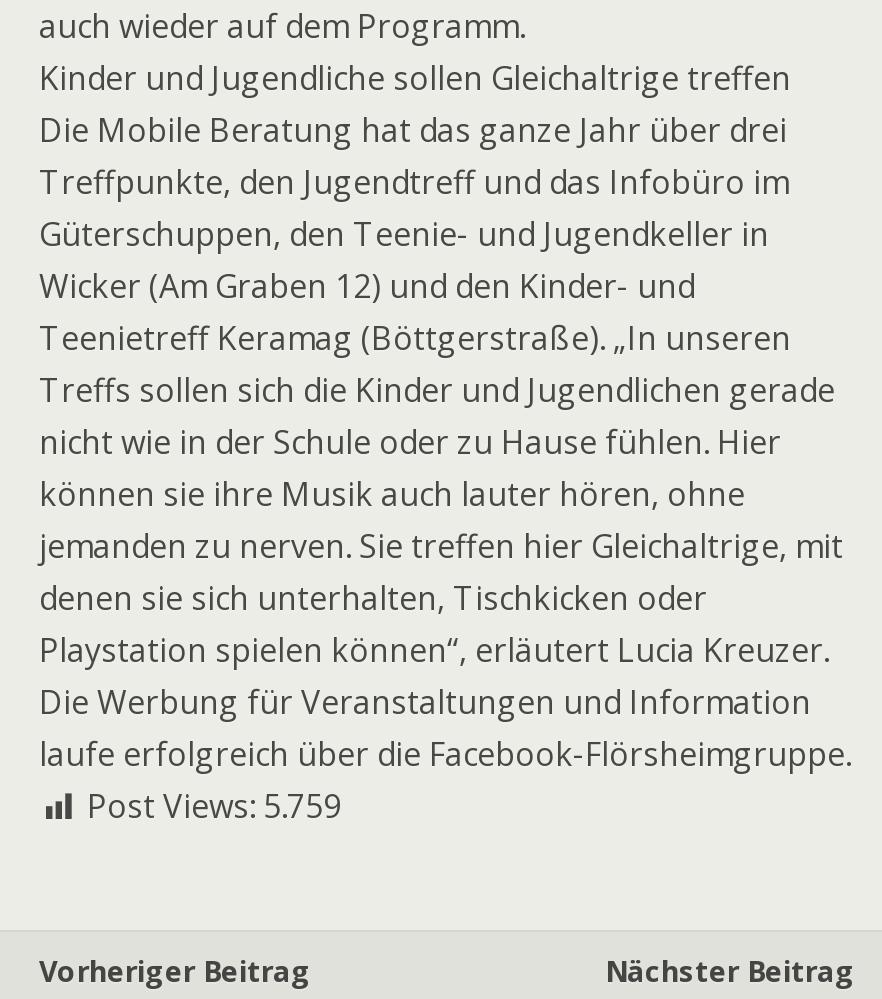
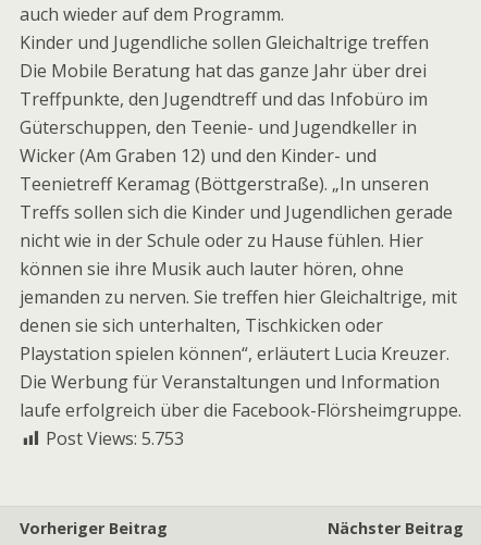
- Post Views: 5.759
+ Post Views: 5.753
